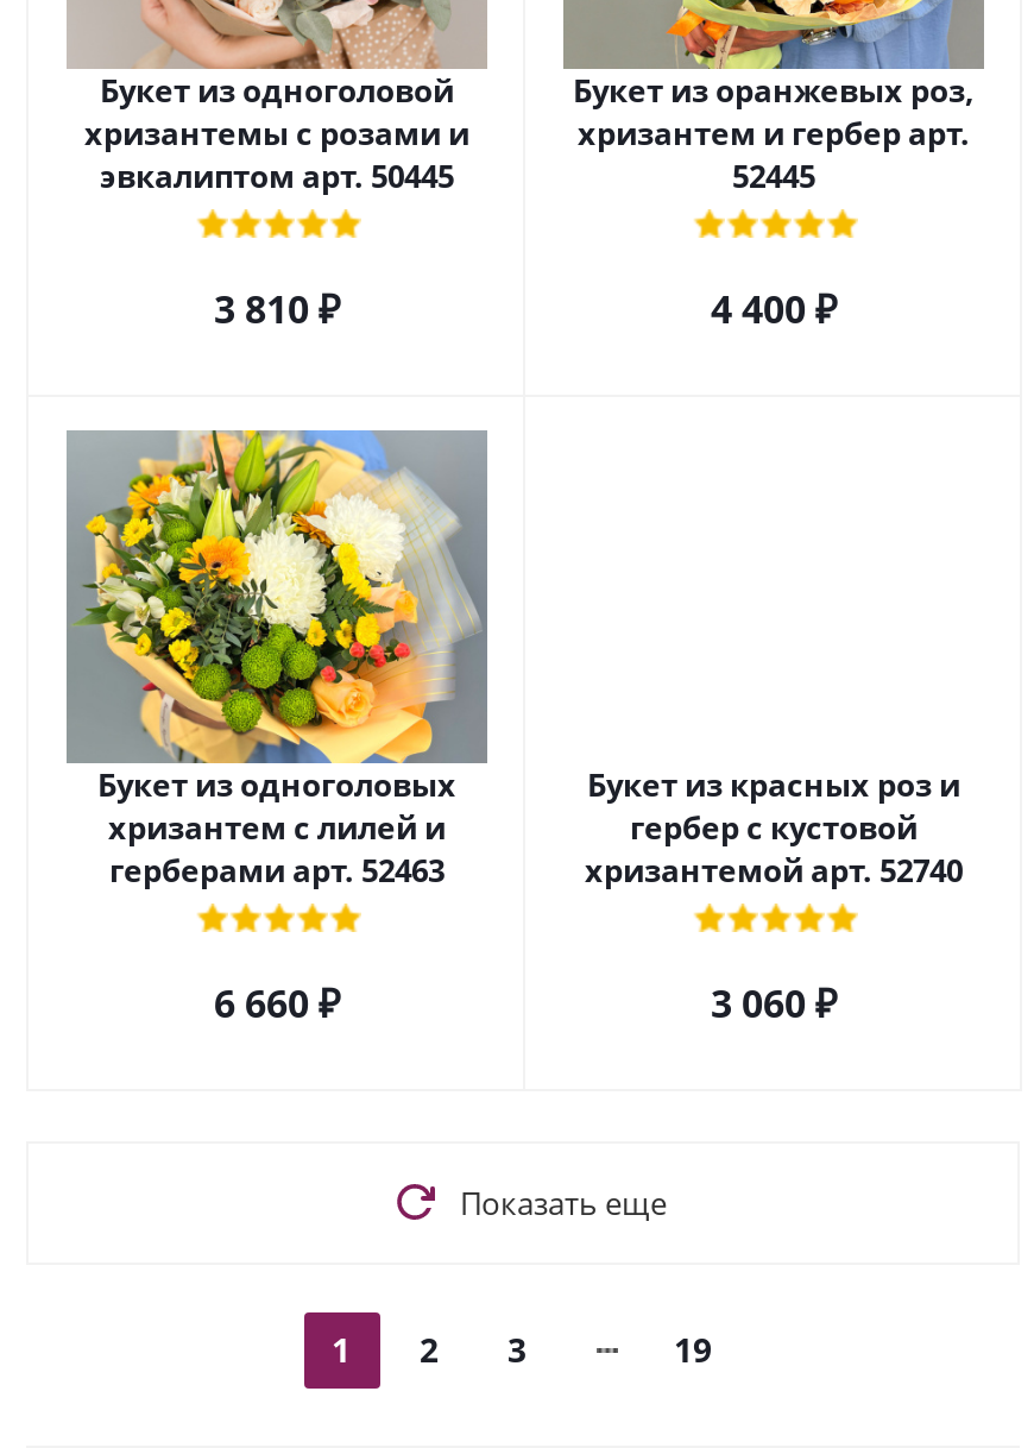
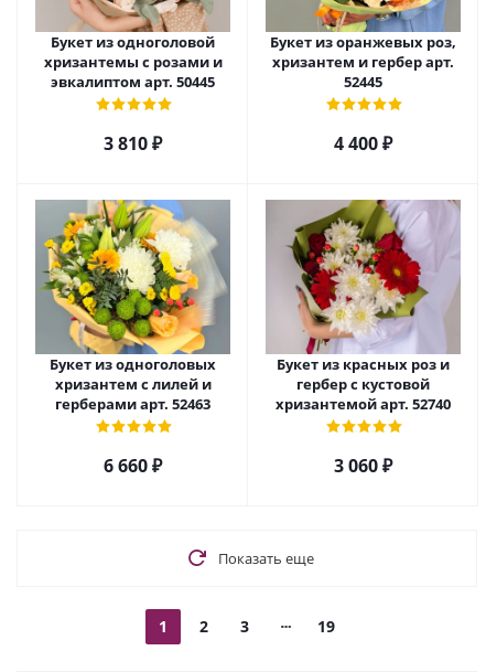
+ [image]
